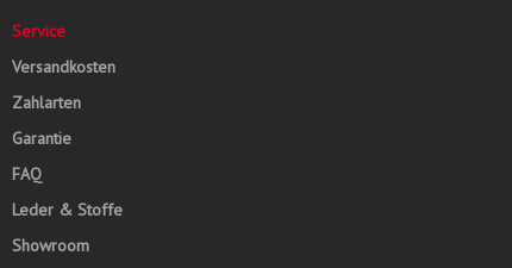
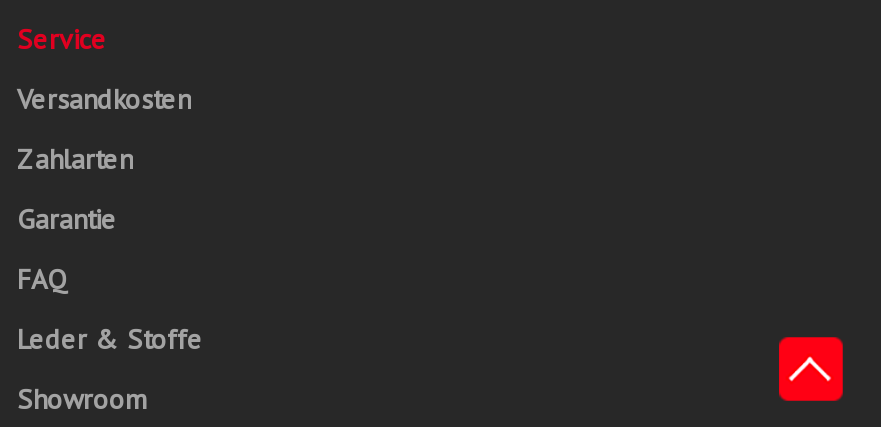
+ [image]
